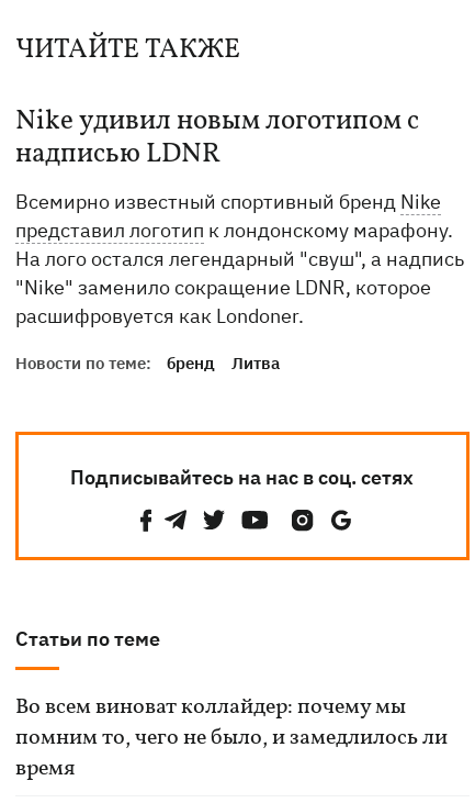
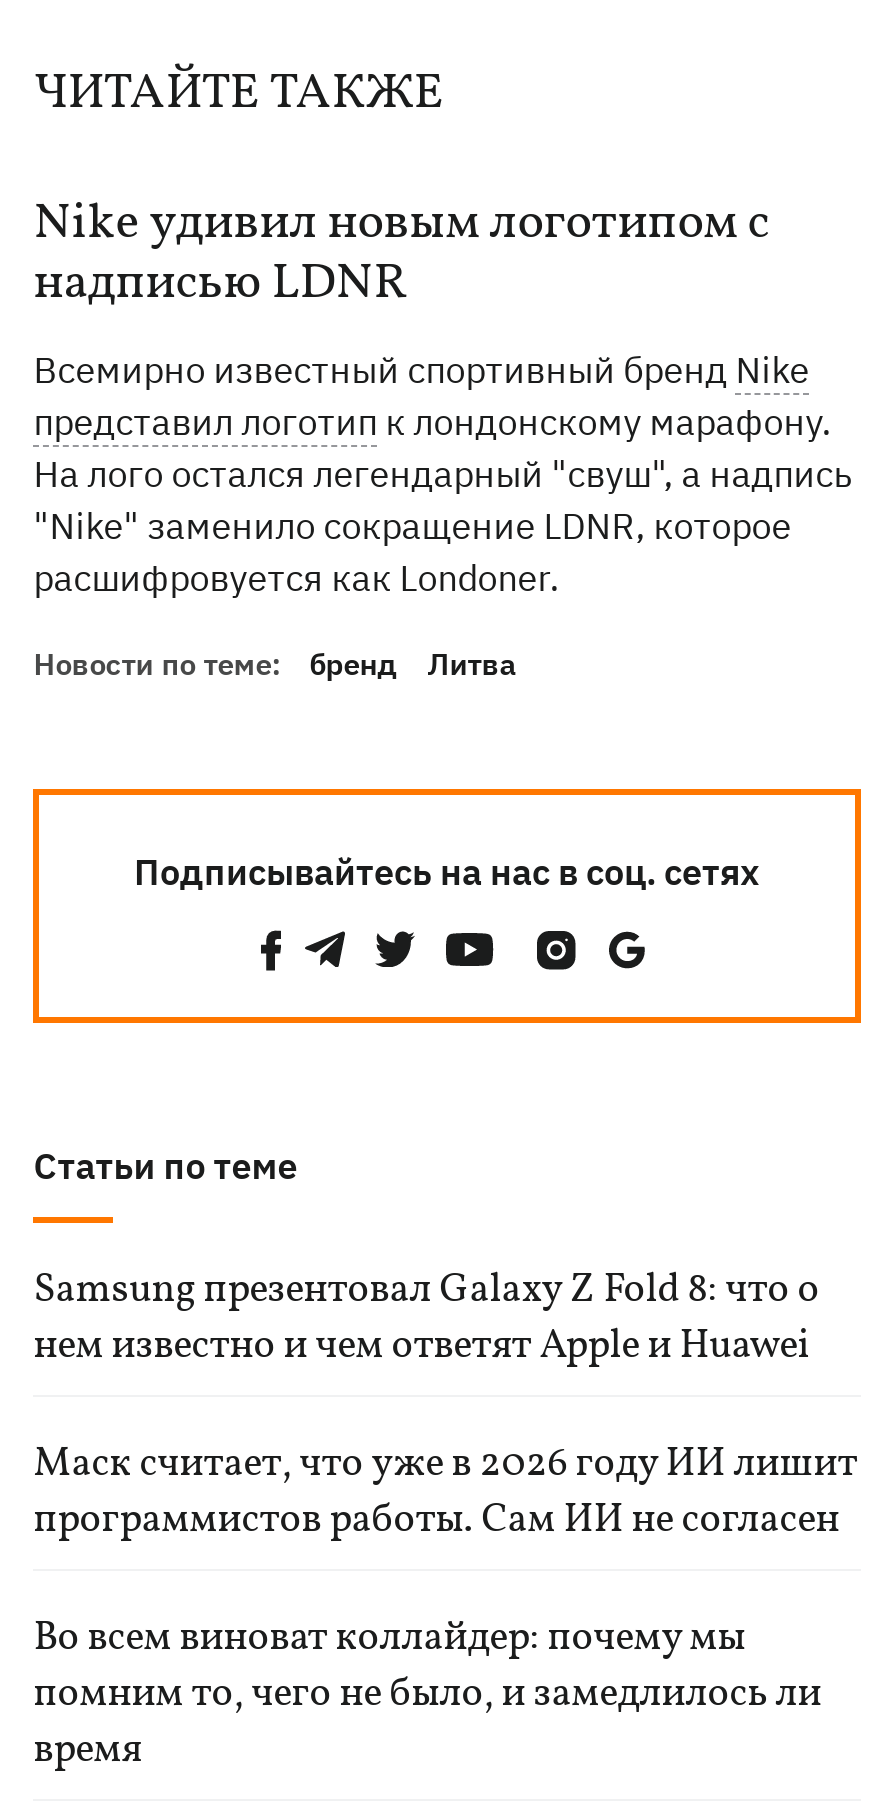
+ Samsung презентовал Galaxy Z Fold 8: что о
+ нем известно и чем ответят Apple и Huawei
+ Маск считает, что уже в 2026 году ИИ лишит
+ программистов работы. Сам ИИ не согласен
